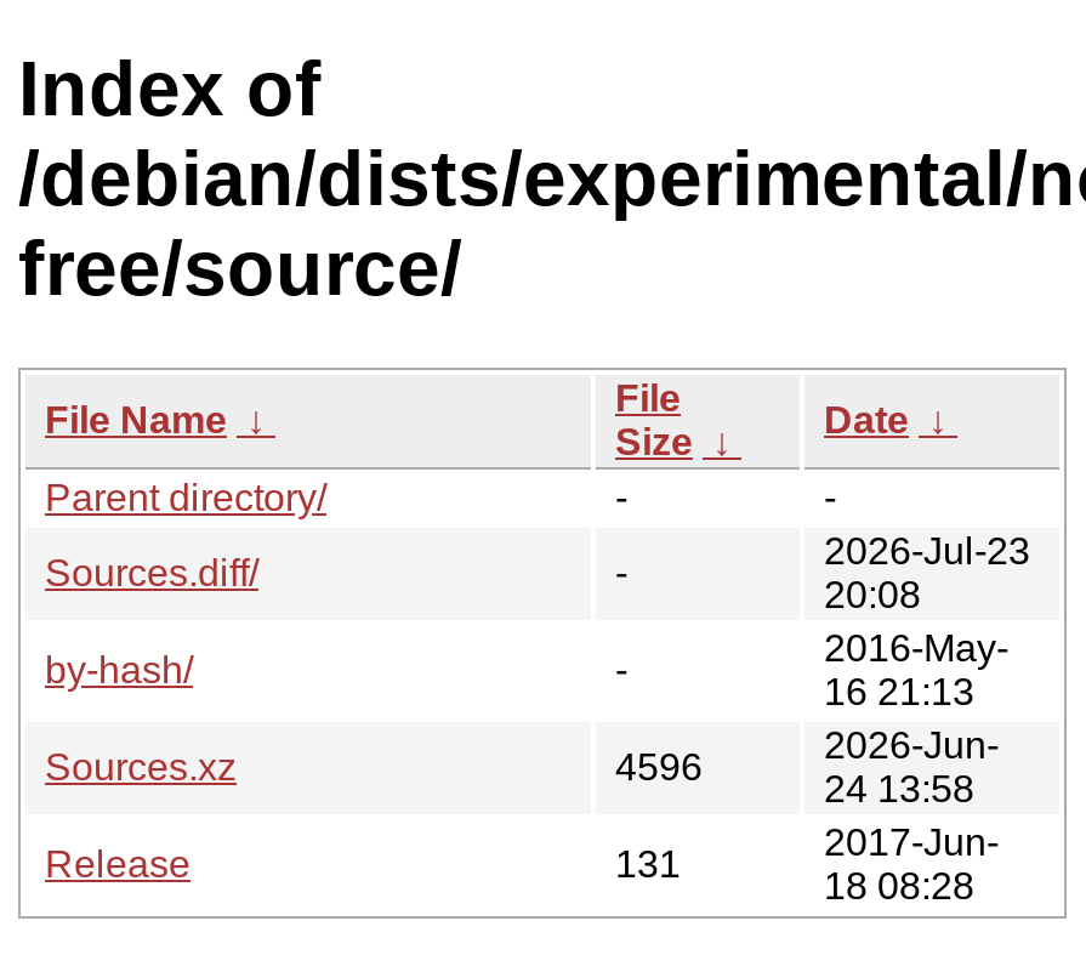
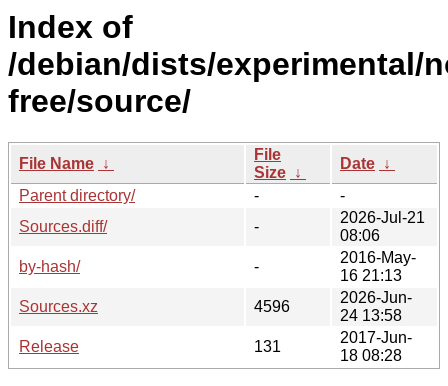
- 2026-Jul-23
- 20:08
+ 2026-Jul-21
+ 08:06
